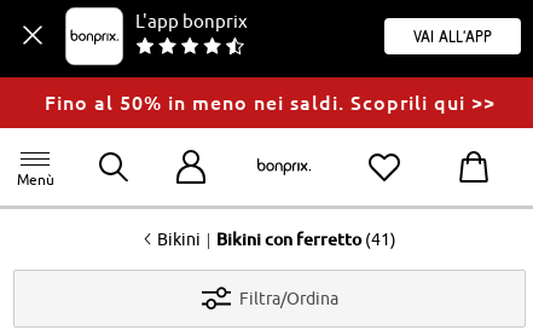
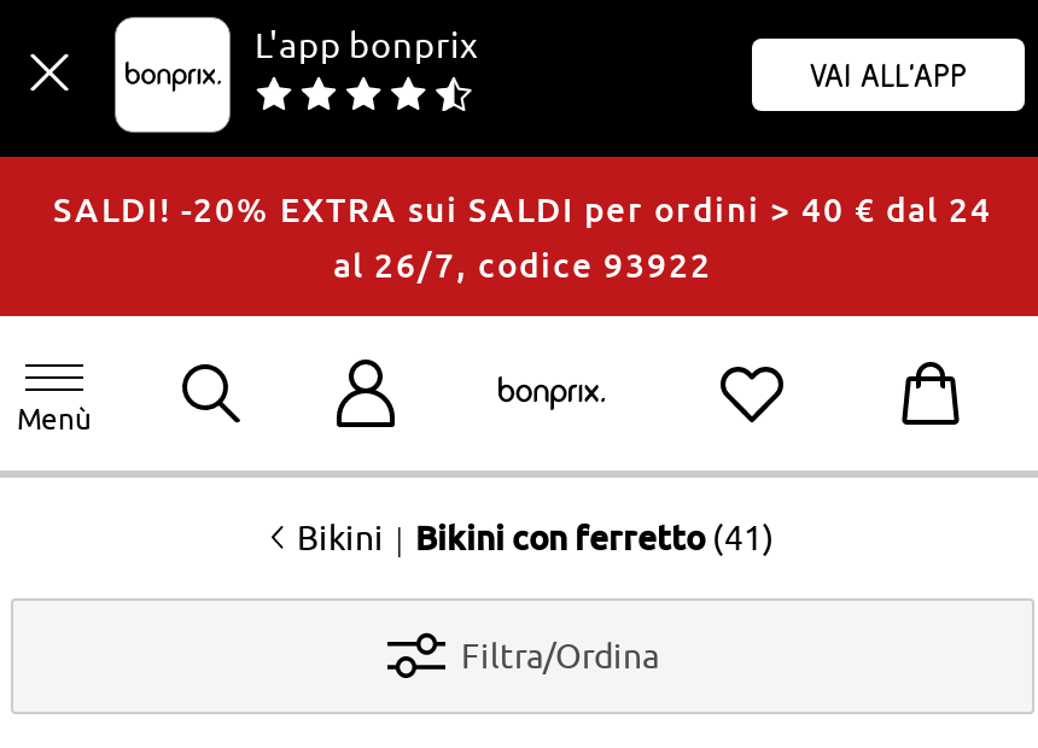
- Fino al 50% in meno nei saldi. Scoprili qui >>
+ SALDI! -20% EXTRA sui SALDI per ordini > 40 € dal 24
+ al 26/7, codice 93922
